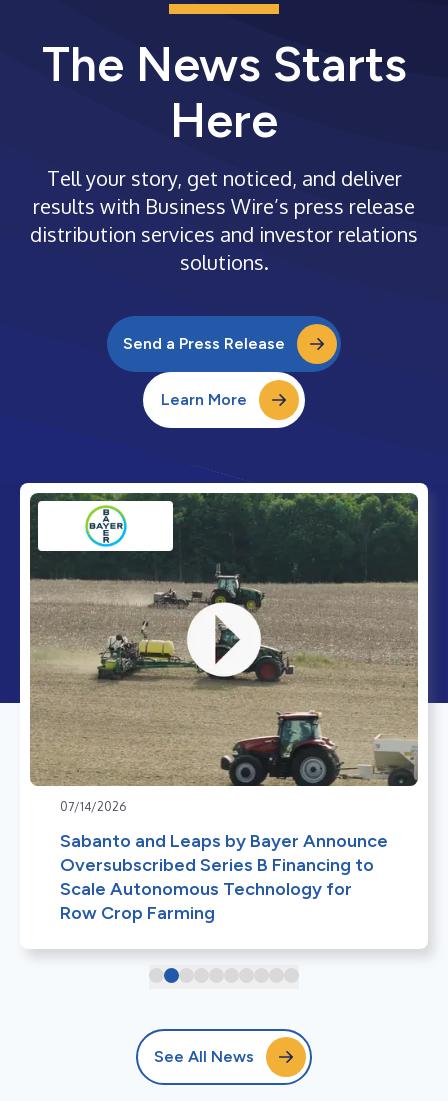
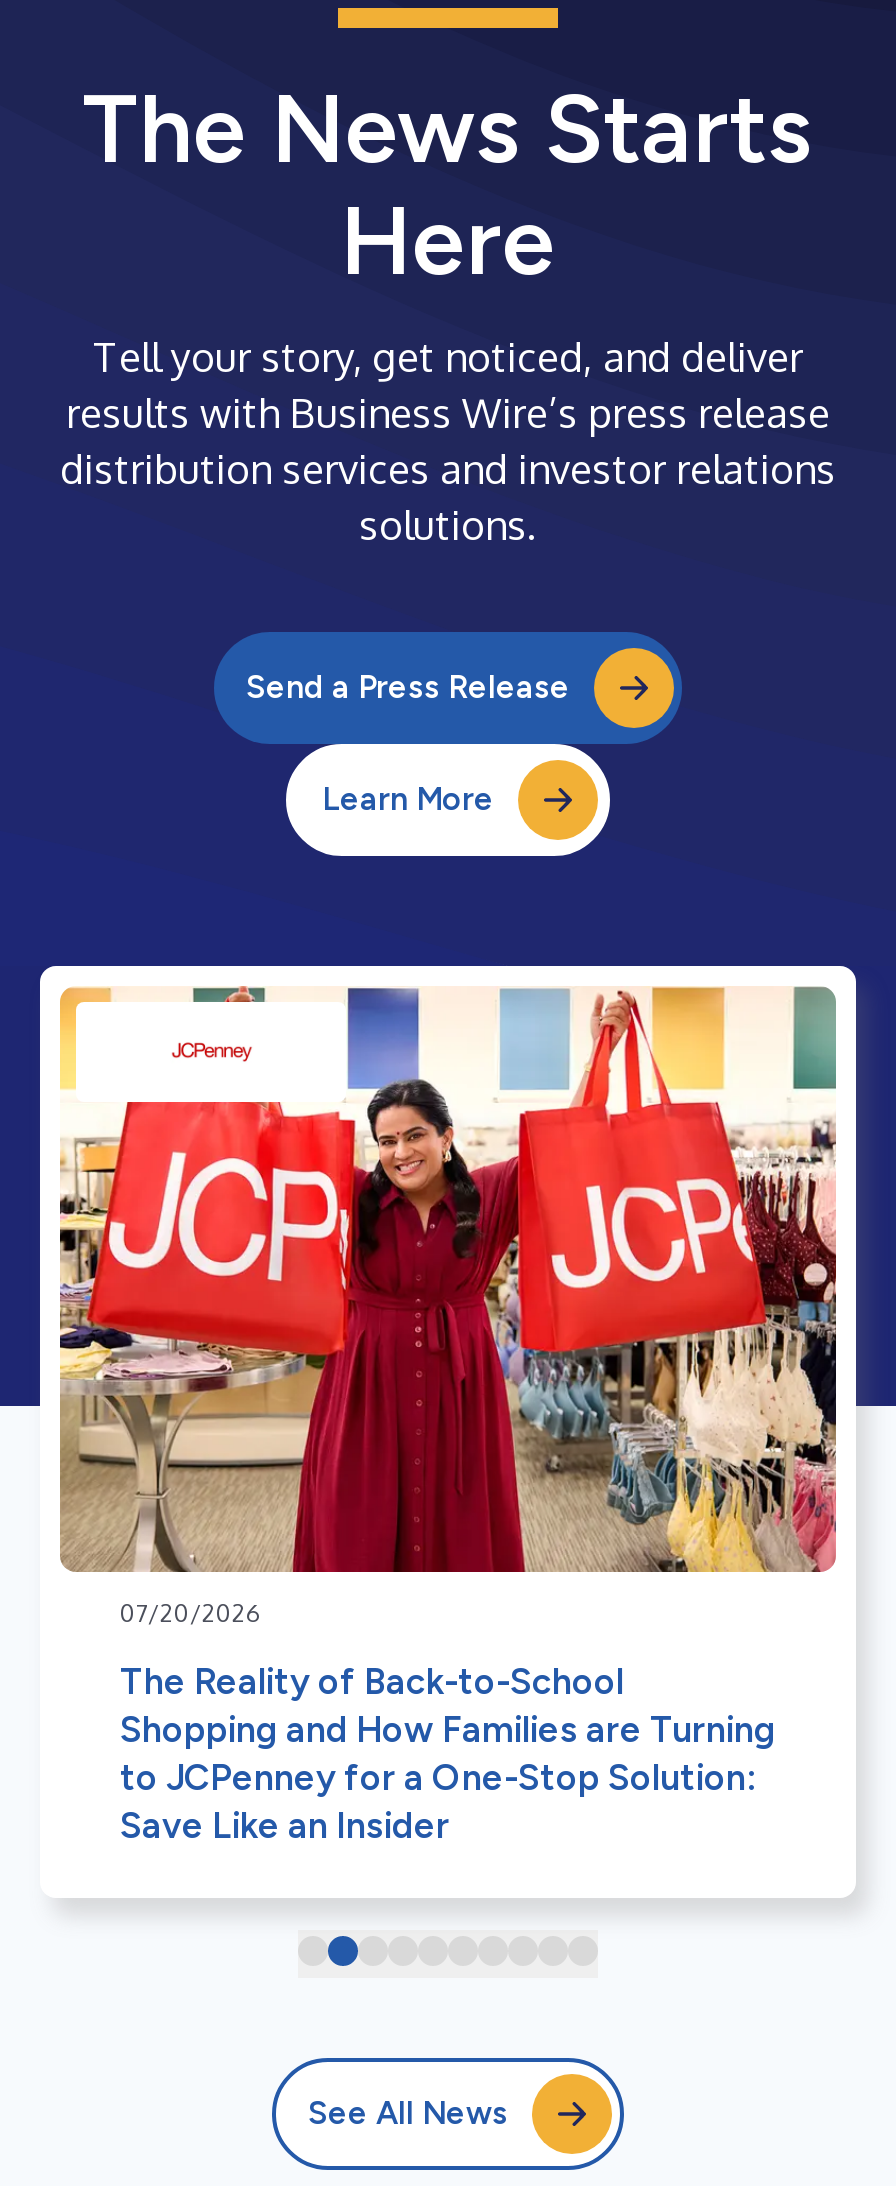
- [image]
- 07/14/2026
+ [image]
+ 07/20/2026

- Sabanto and Leaps by Bayer Announce
- Oversubscribed Series B Financing to
- Scale Autonomous Technology for
- Row Crop Farming
+ The Reality of Back-to-School
+ Shopping and How Families are Turning
+ to JCPenney for a One-Stop Solution:
+ Save Like an Insider
